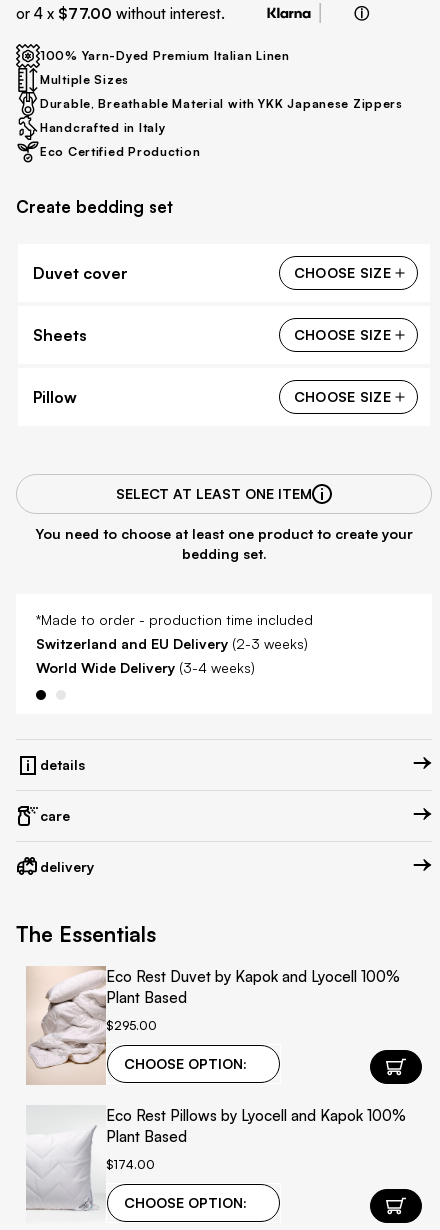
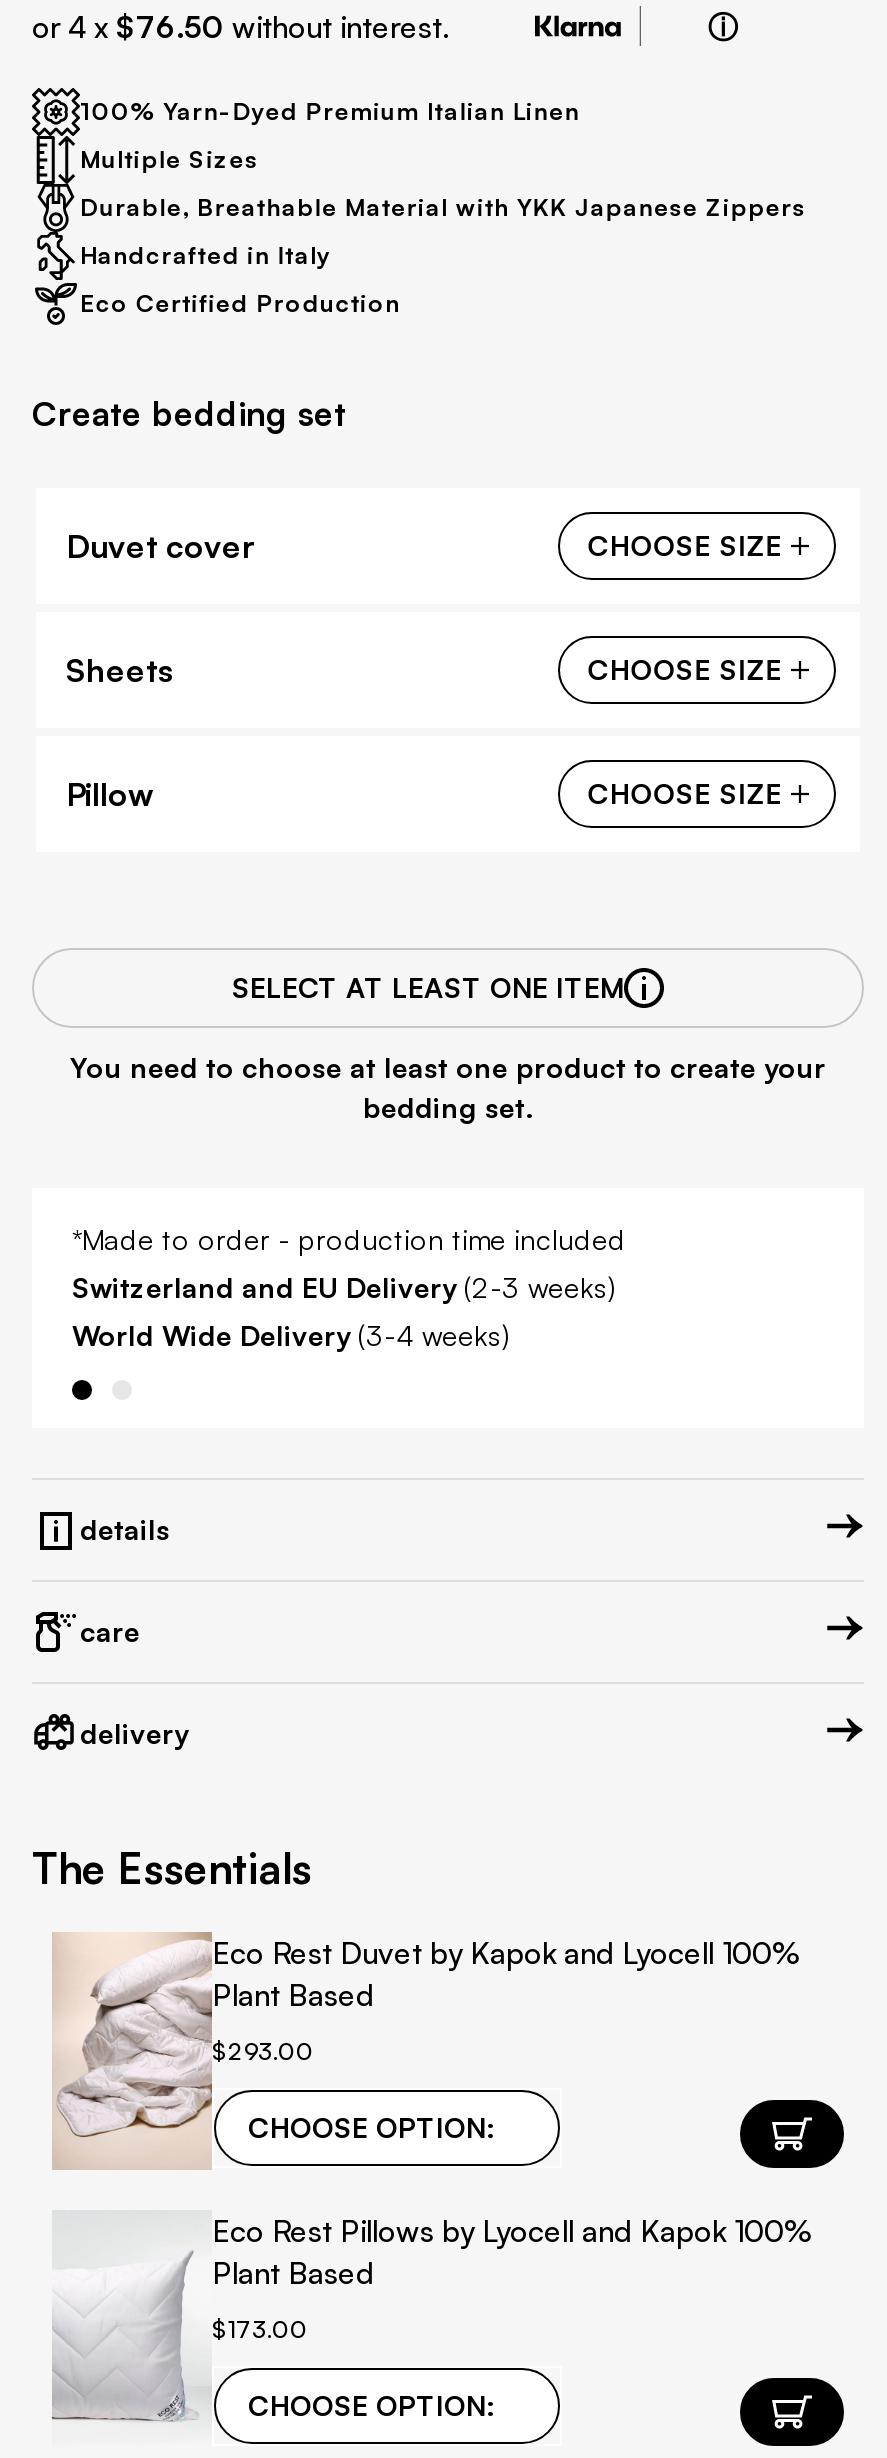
- or 4 x $77.00 without interest.
+ or 4 x $76.50 without interest.

- $295.00
+ $293.00

- $174.00
+ $173.00
